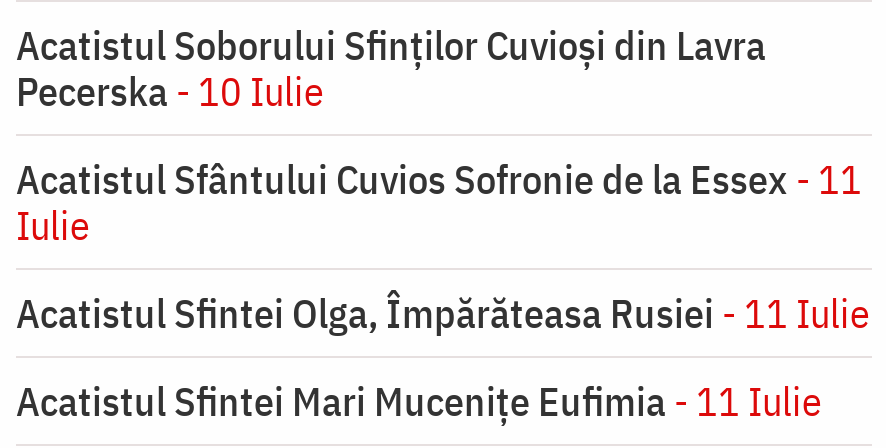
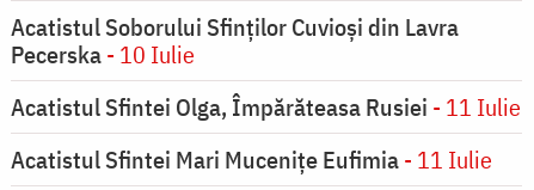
- Acatistul Sfântului Cuvios Sofronie de la Essex - 11
- Iulie
